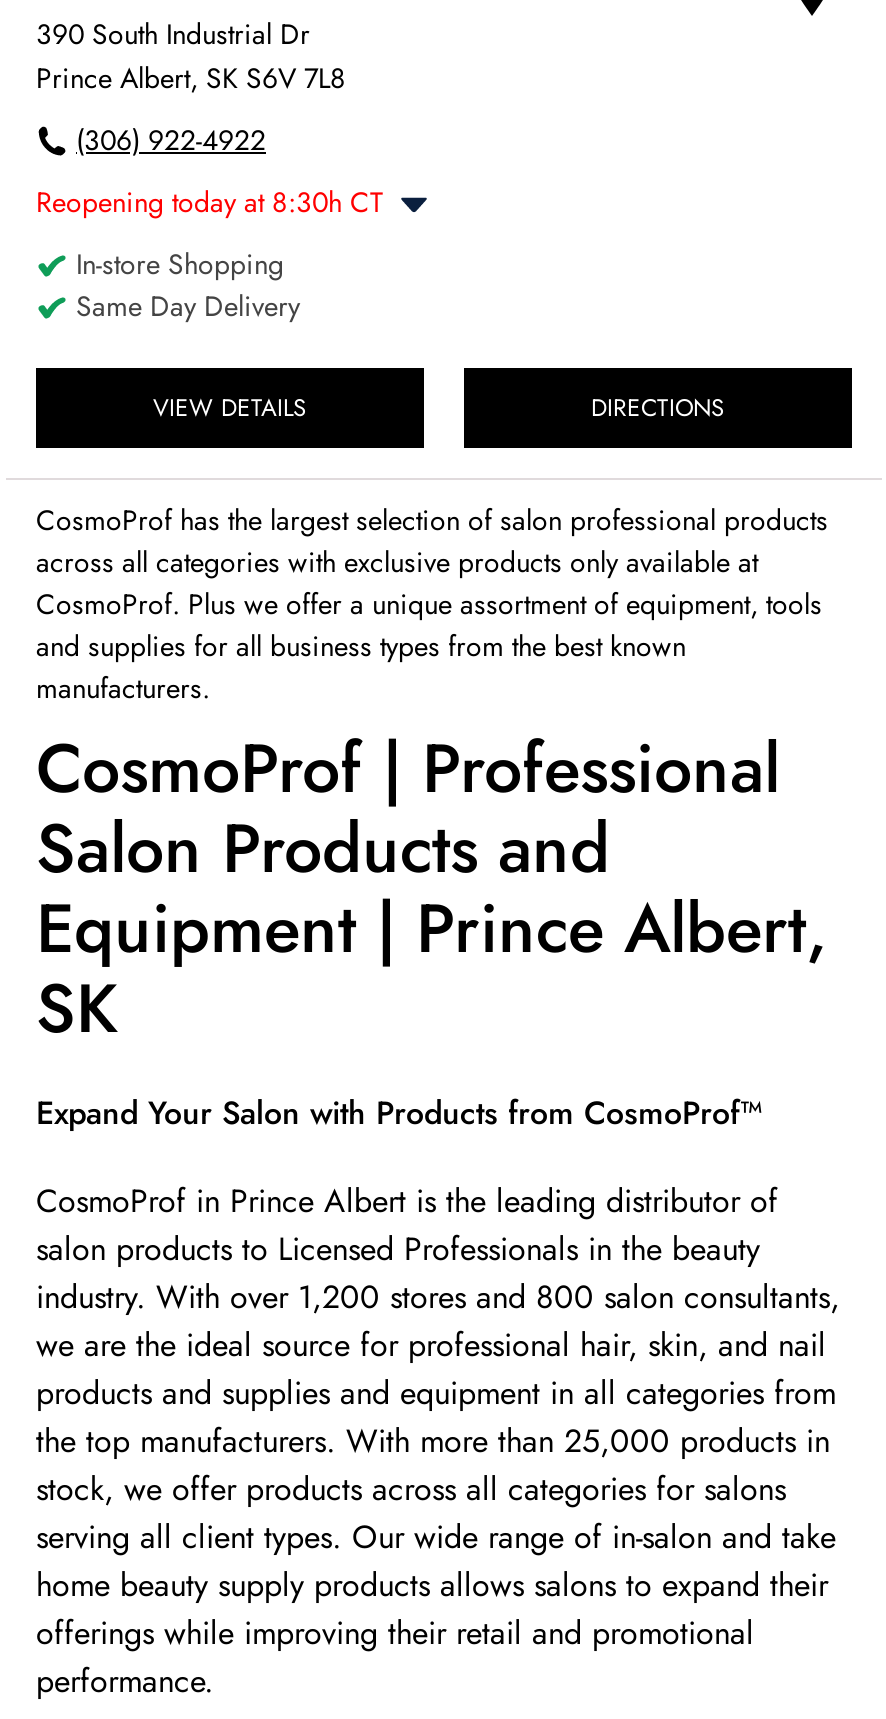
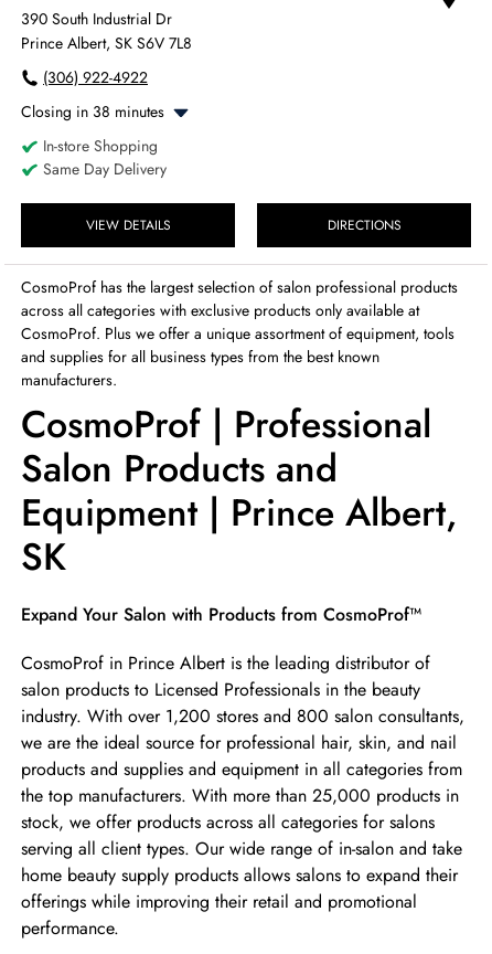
- Reopening today at 8:30h CT
+ Closing in 38 minutes
